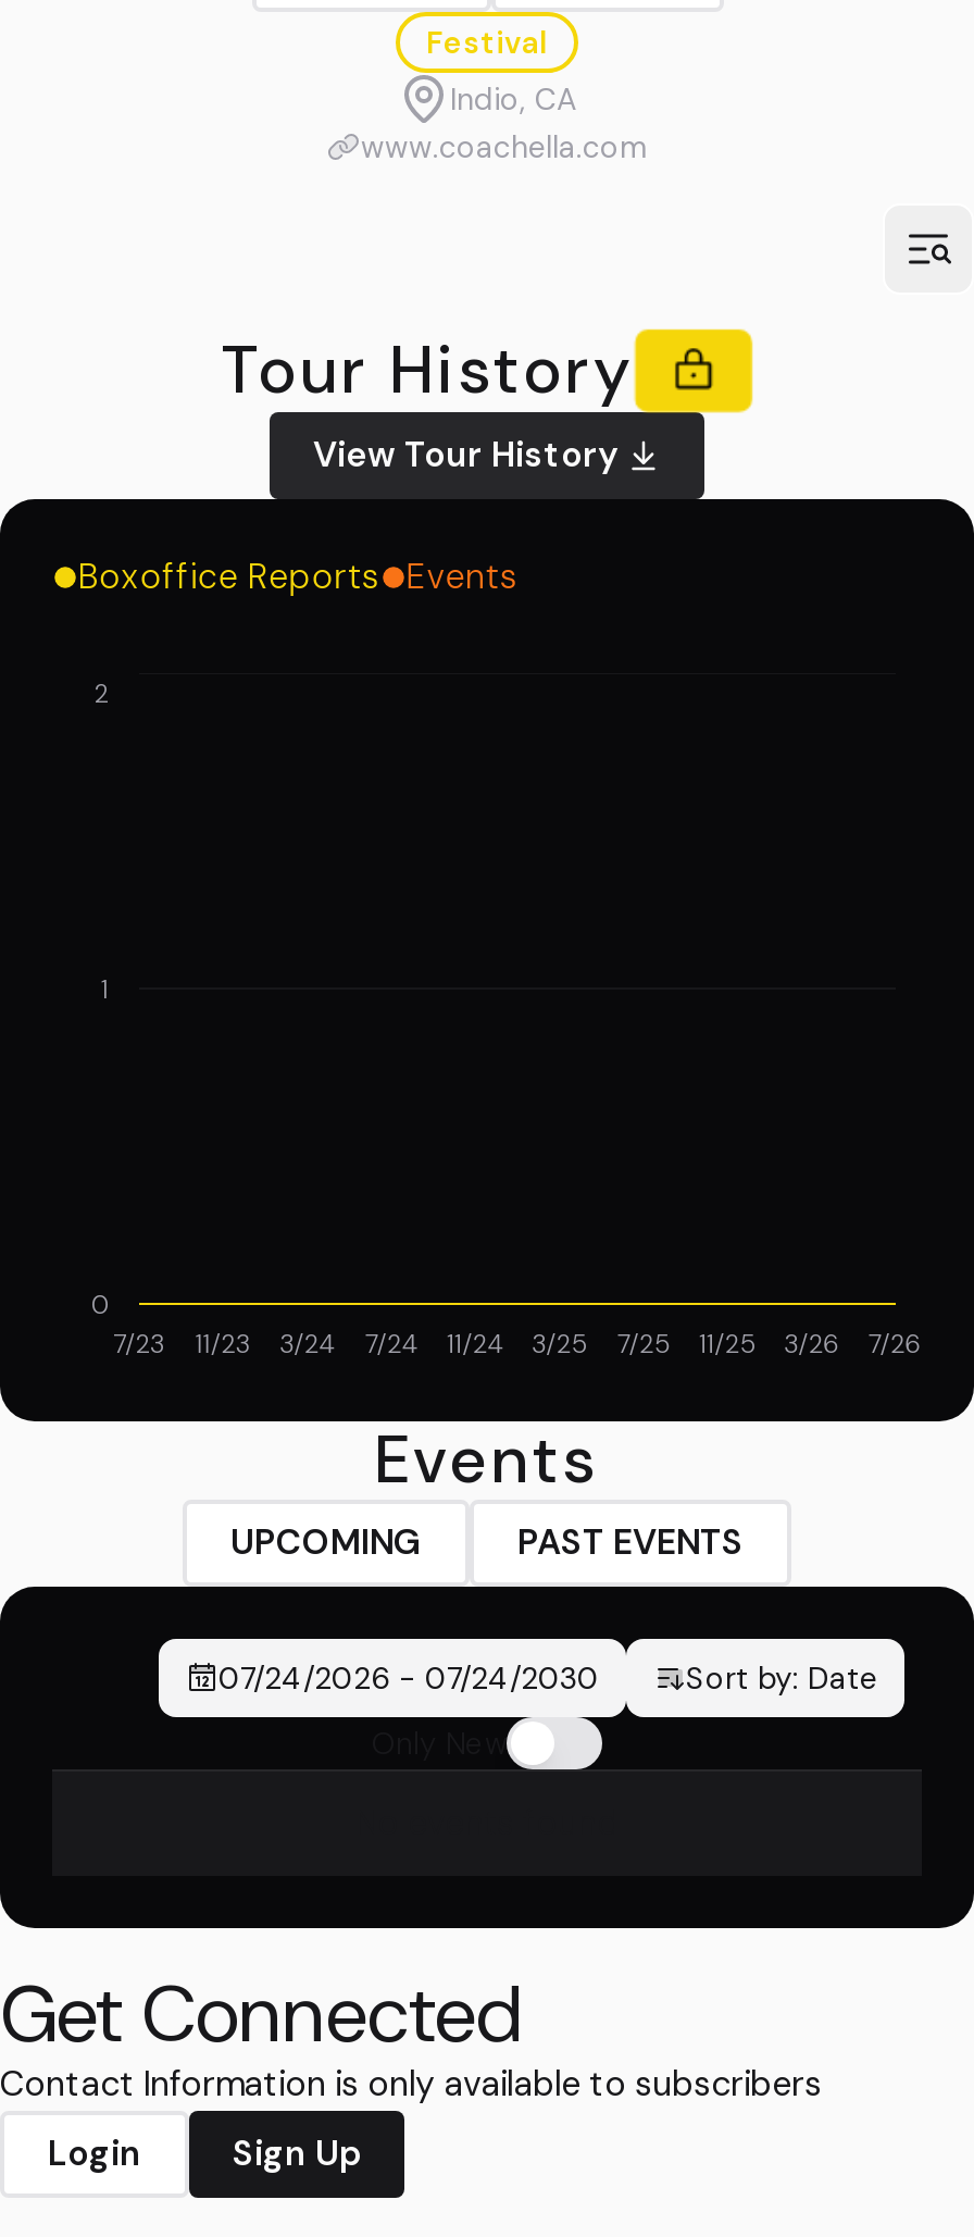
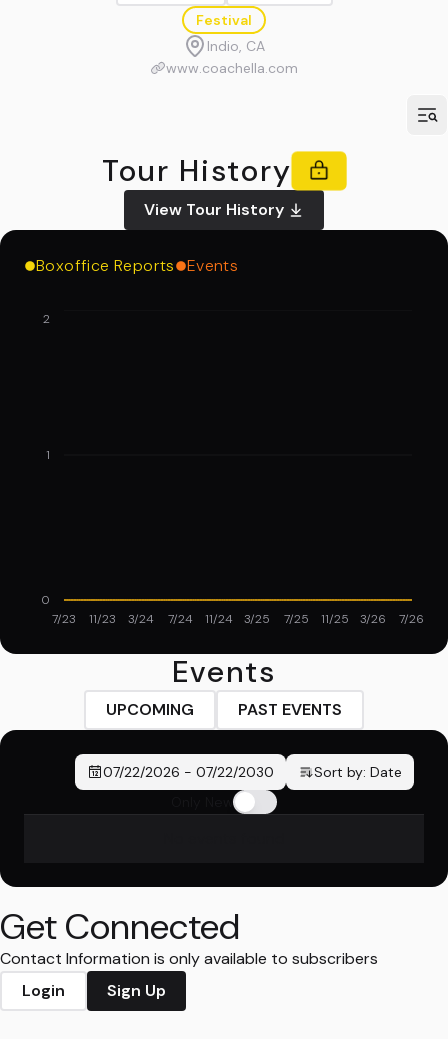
- 07/24/2026 - 07/24/2030
+ 07/22/2026 - 07/22/2030
